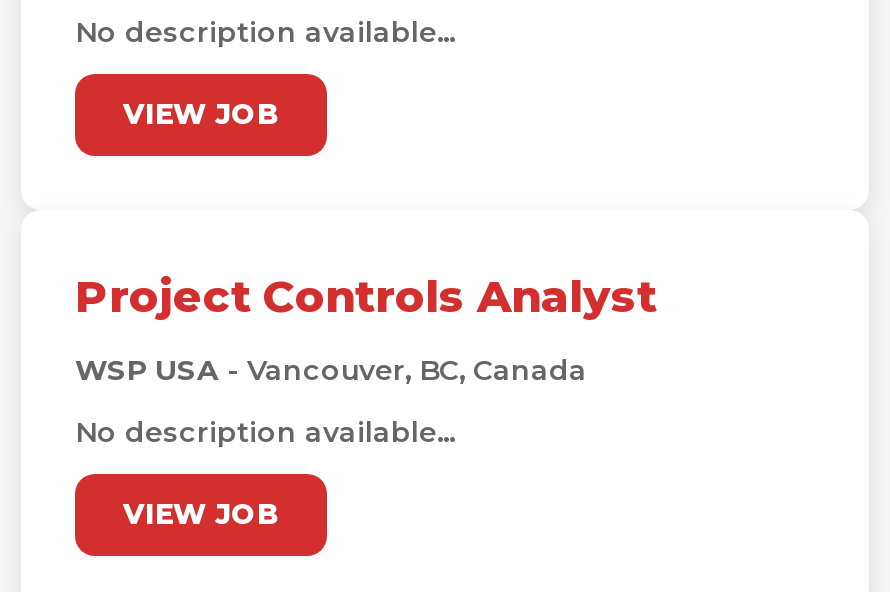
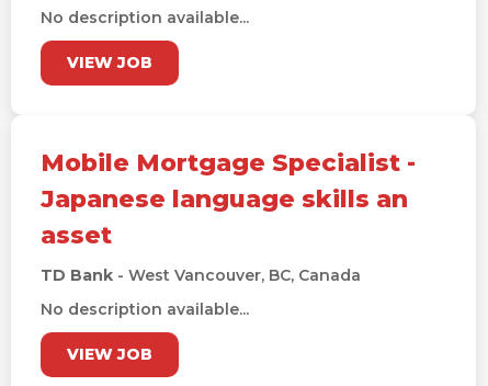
- Project Controls Analyst
+ Mobile Mortgage Specialist -
+ Japanese language skills an
+ asset

- WSP USA - Vancouver, BC, Canada
+ TD Bank - West Vancouver, BC, Canada
